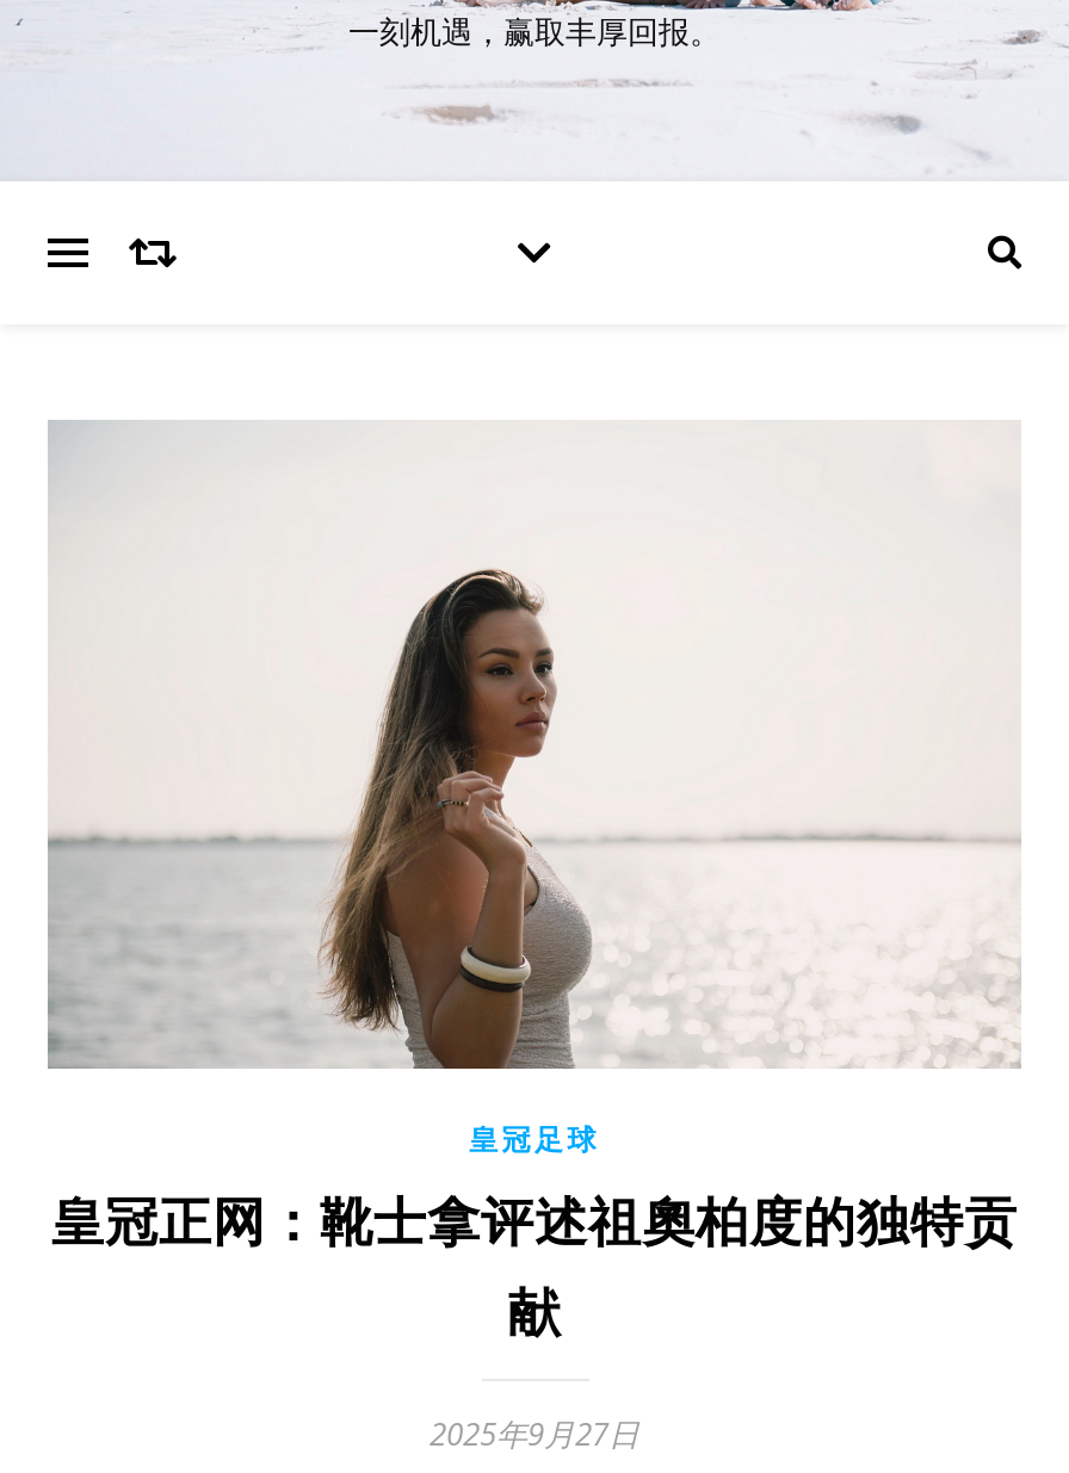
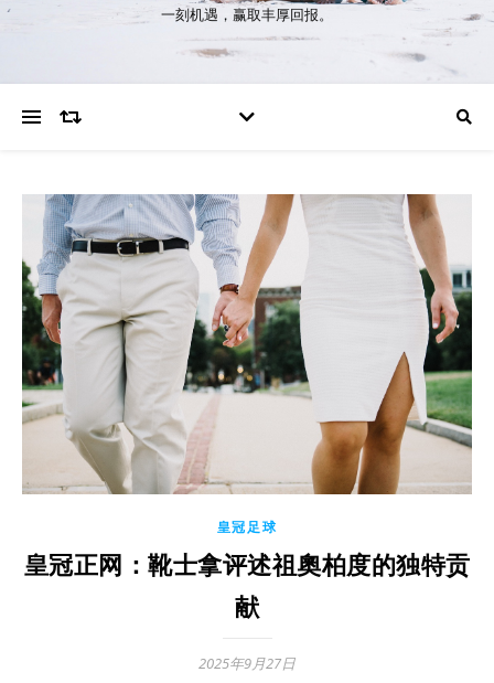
- [image]
+ [image]
